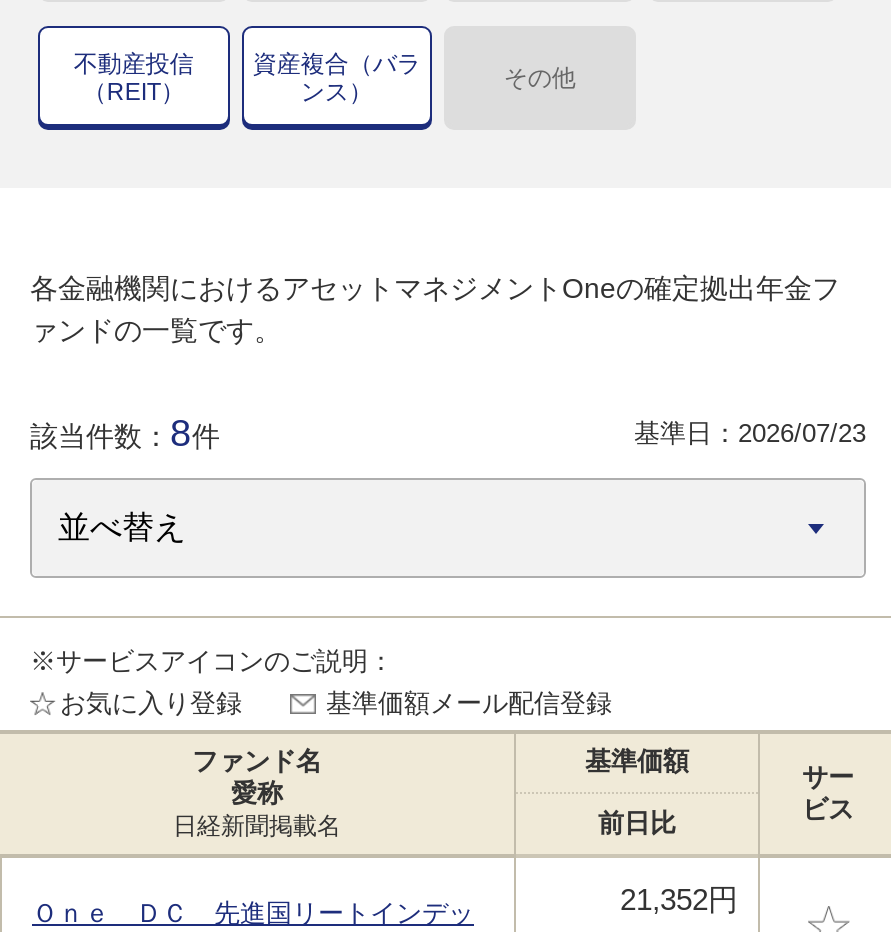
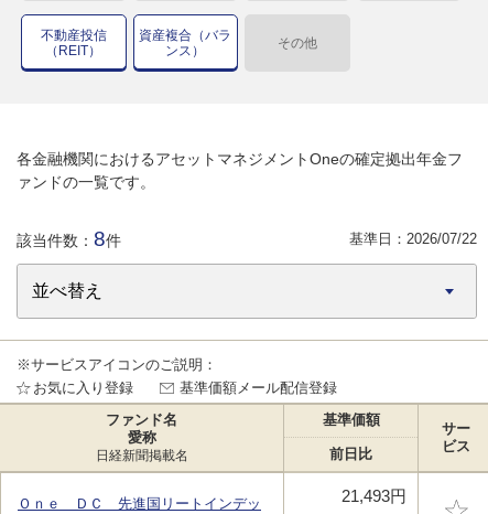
- 基準日：2026/07/23
+ 基準日：2026/07/22

- 21,352円
+ 21,493円
